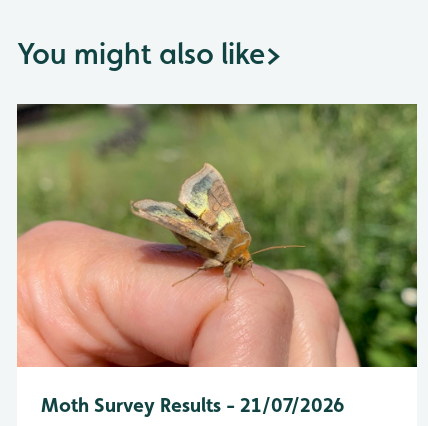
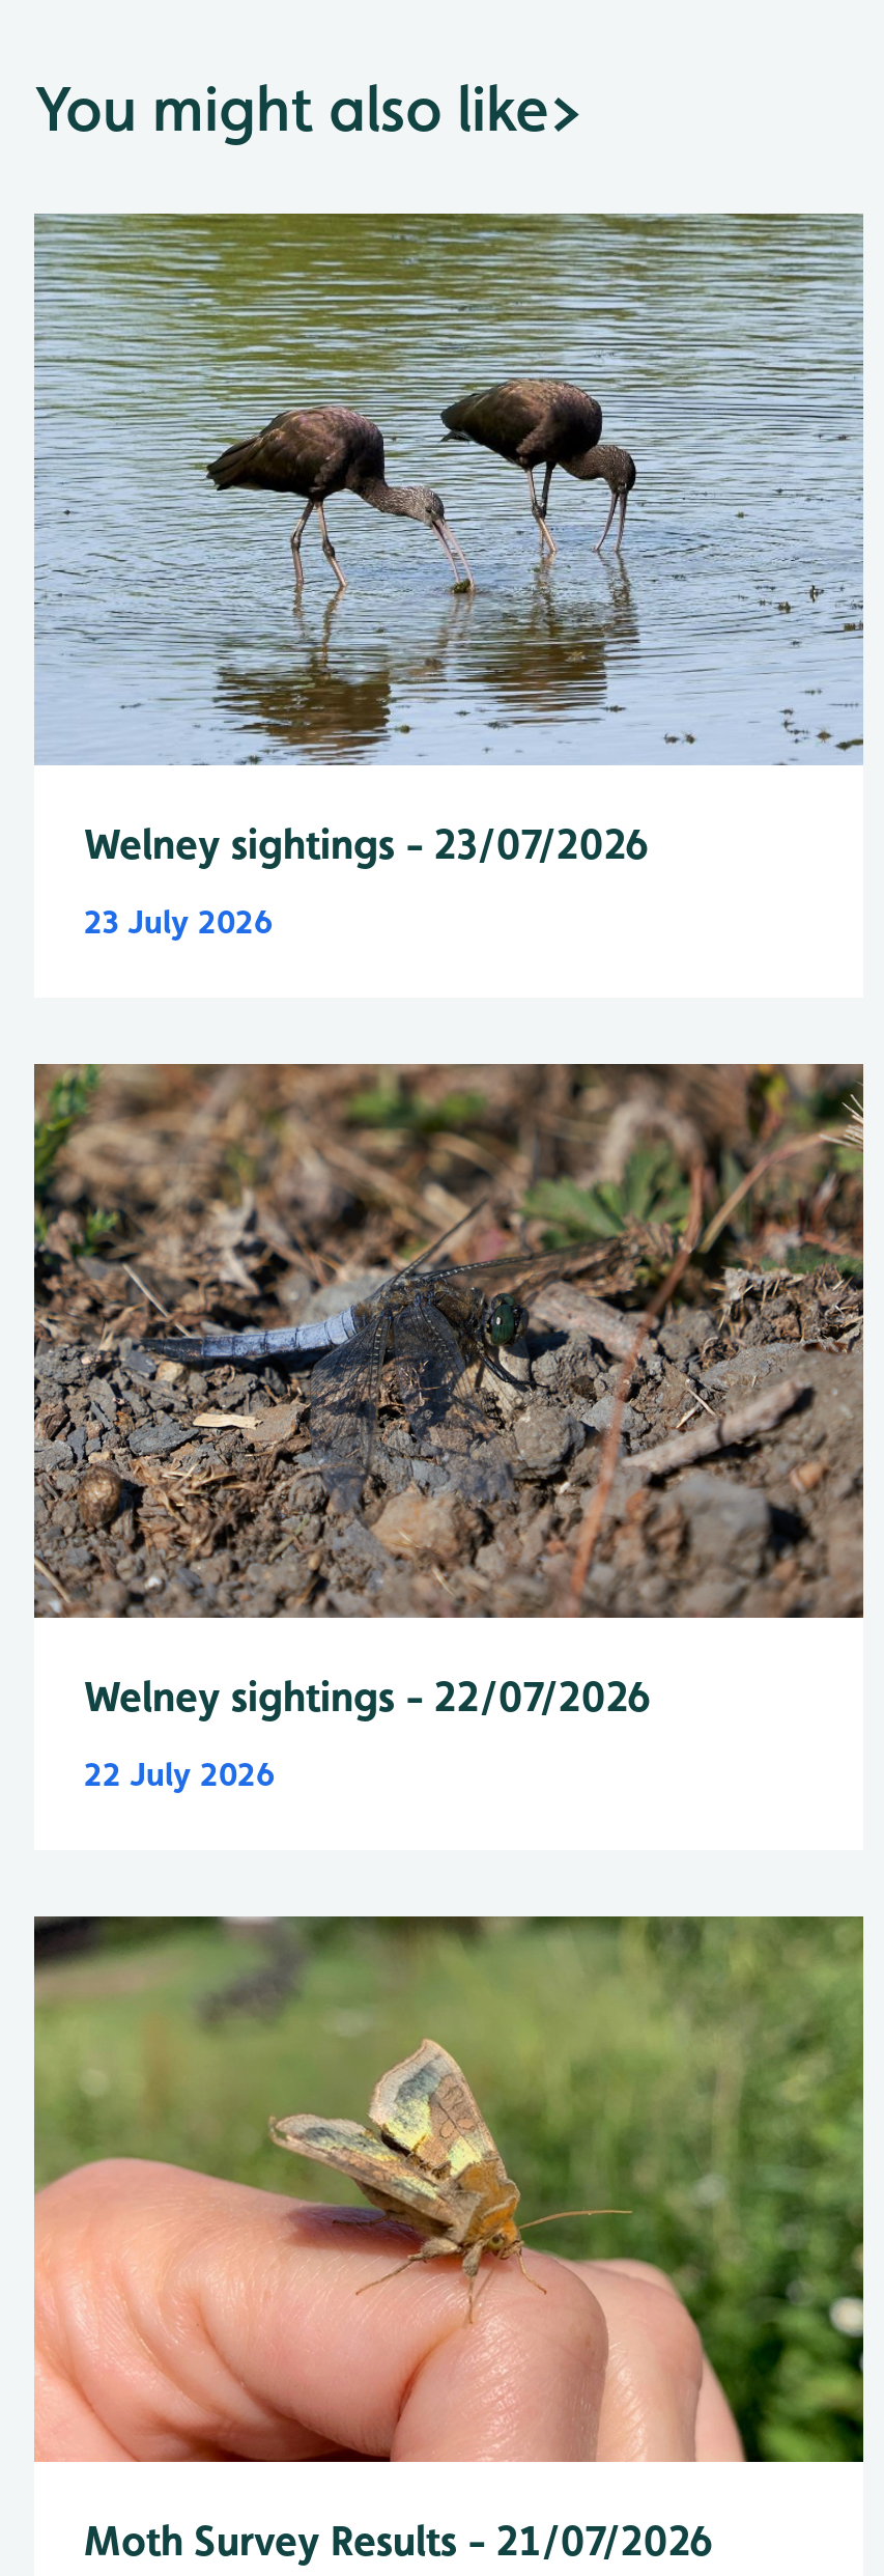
+ [image]
+ Welney sightings - 22/07/2026
+ 22 July 2026

+ [image]
+ Welney sightings - 23/07/2026
+ 23 July 2026
